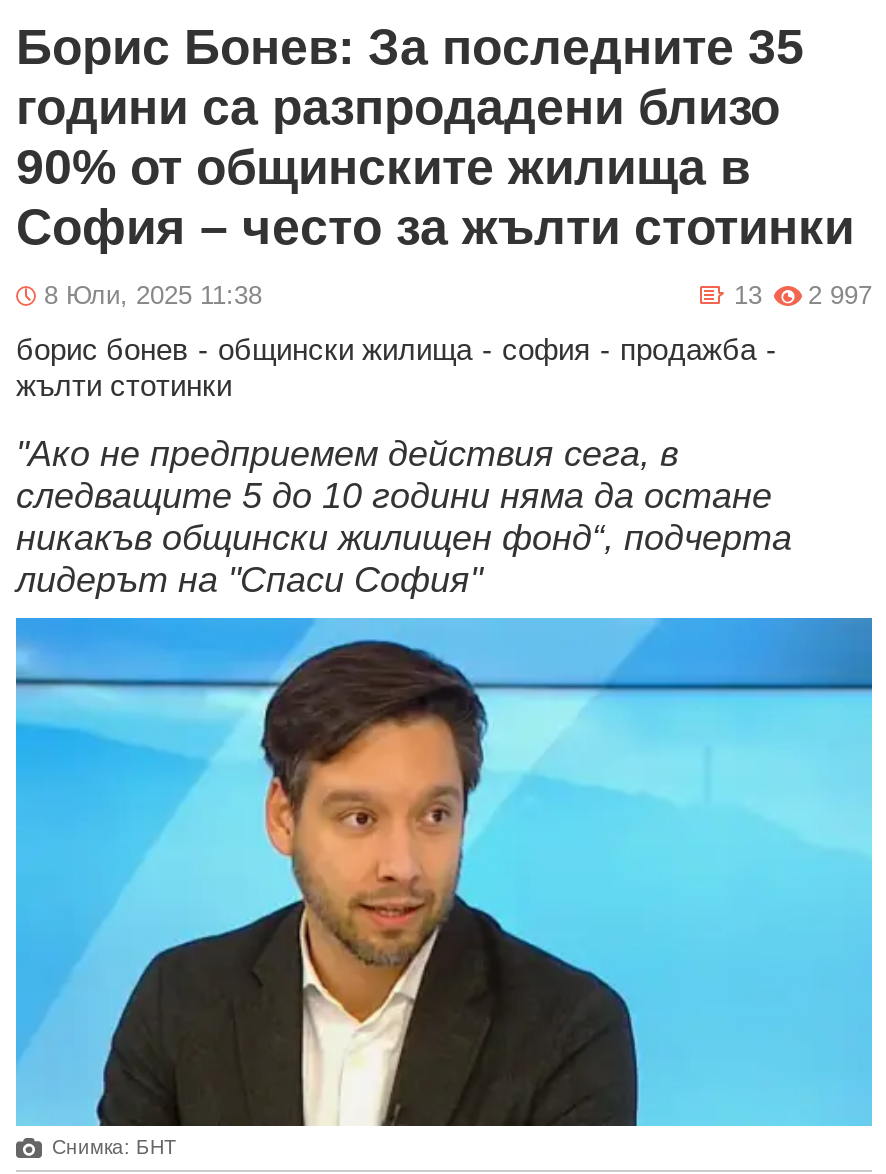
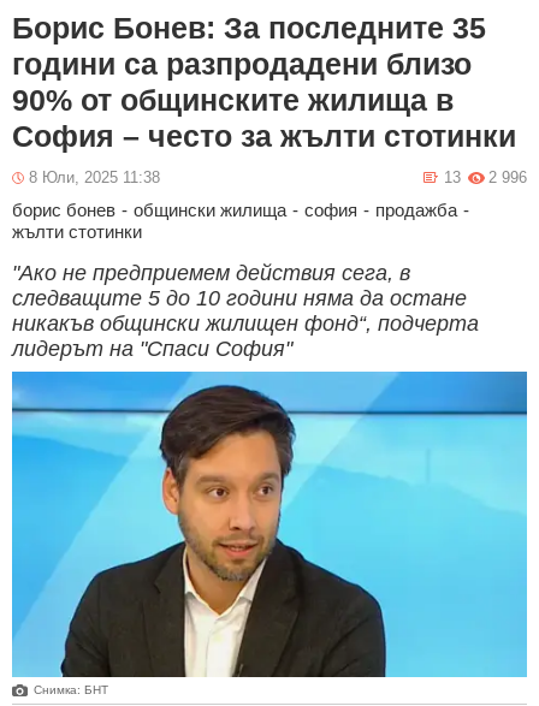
- 13 2 997
+ 13 2 996
